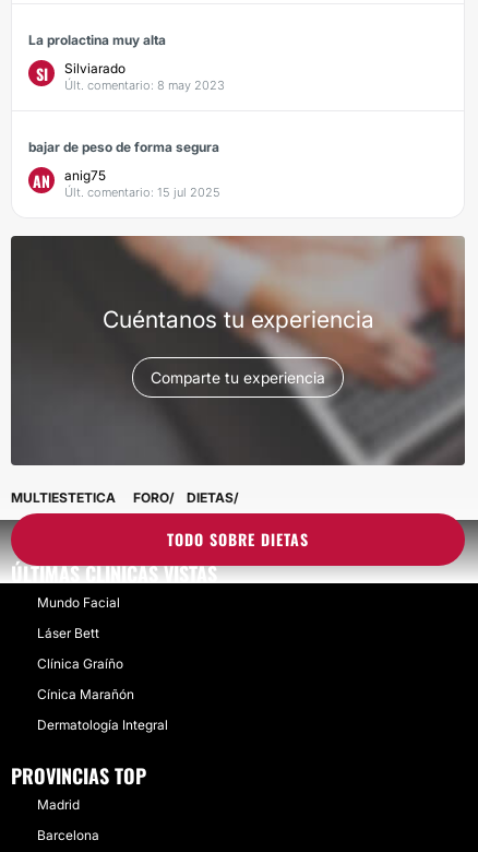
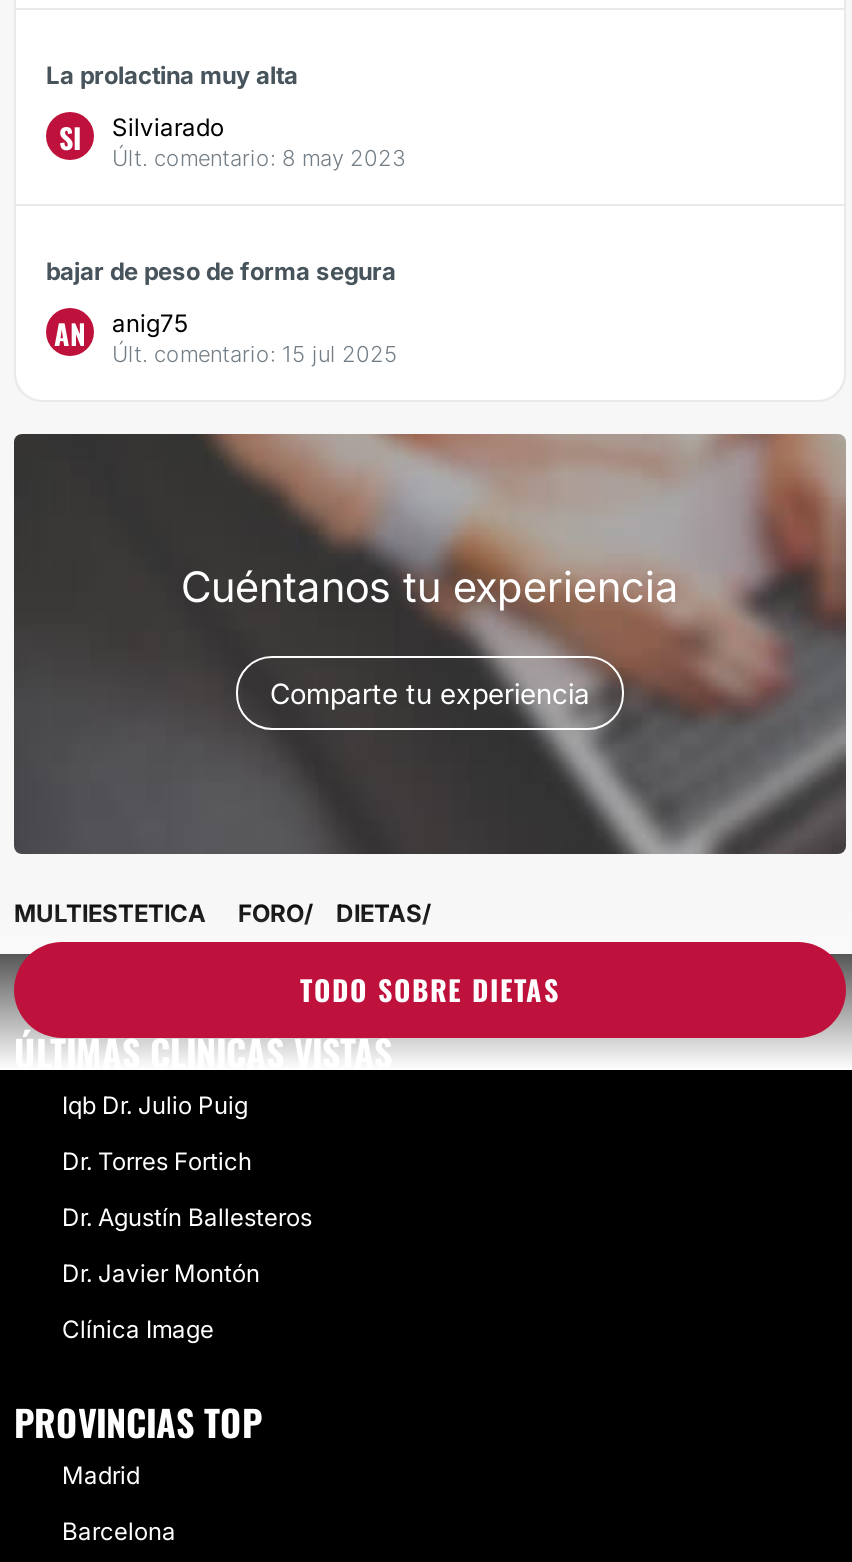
- Mundo Facial
+ Iqb Dr. Julio Puig

- Láser Bett
+ Dr. Torres Fortich

- Clínica Graíño
+ Dr. Agustín Ballesteros

- Cínica Marañón
+ Dr. Javier Montón

- Dermatología Integral
+ Clínica Image
